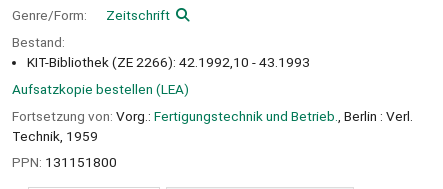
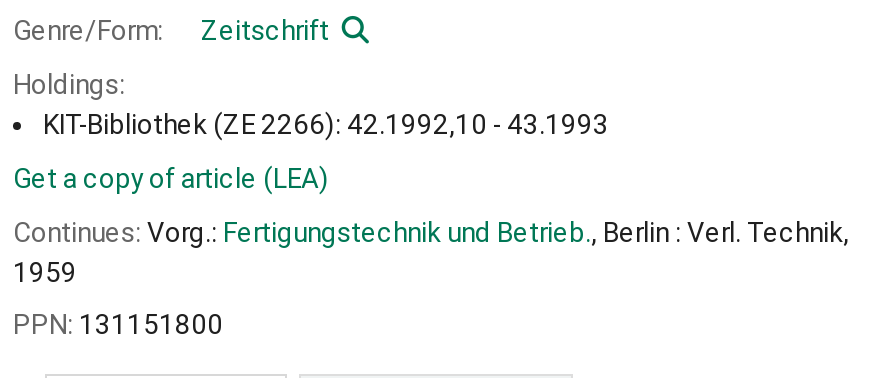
- Bestand:
+ Holdings:

- Aufsatzkopie bestellen (LEA)
+ Get a copy of article (LEA)

- Fortsetzung von: Vorg.: Fertigungstechnik und Betrieb., Berlin : Verl.
- Technik, 1959
+ Continues: Vorg.: Fertigungstechnik und Betrieb., Berlin : Verl. Technik,
+ 1959
